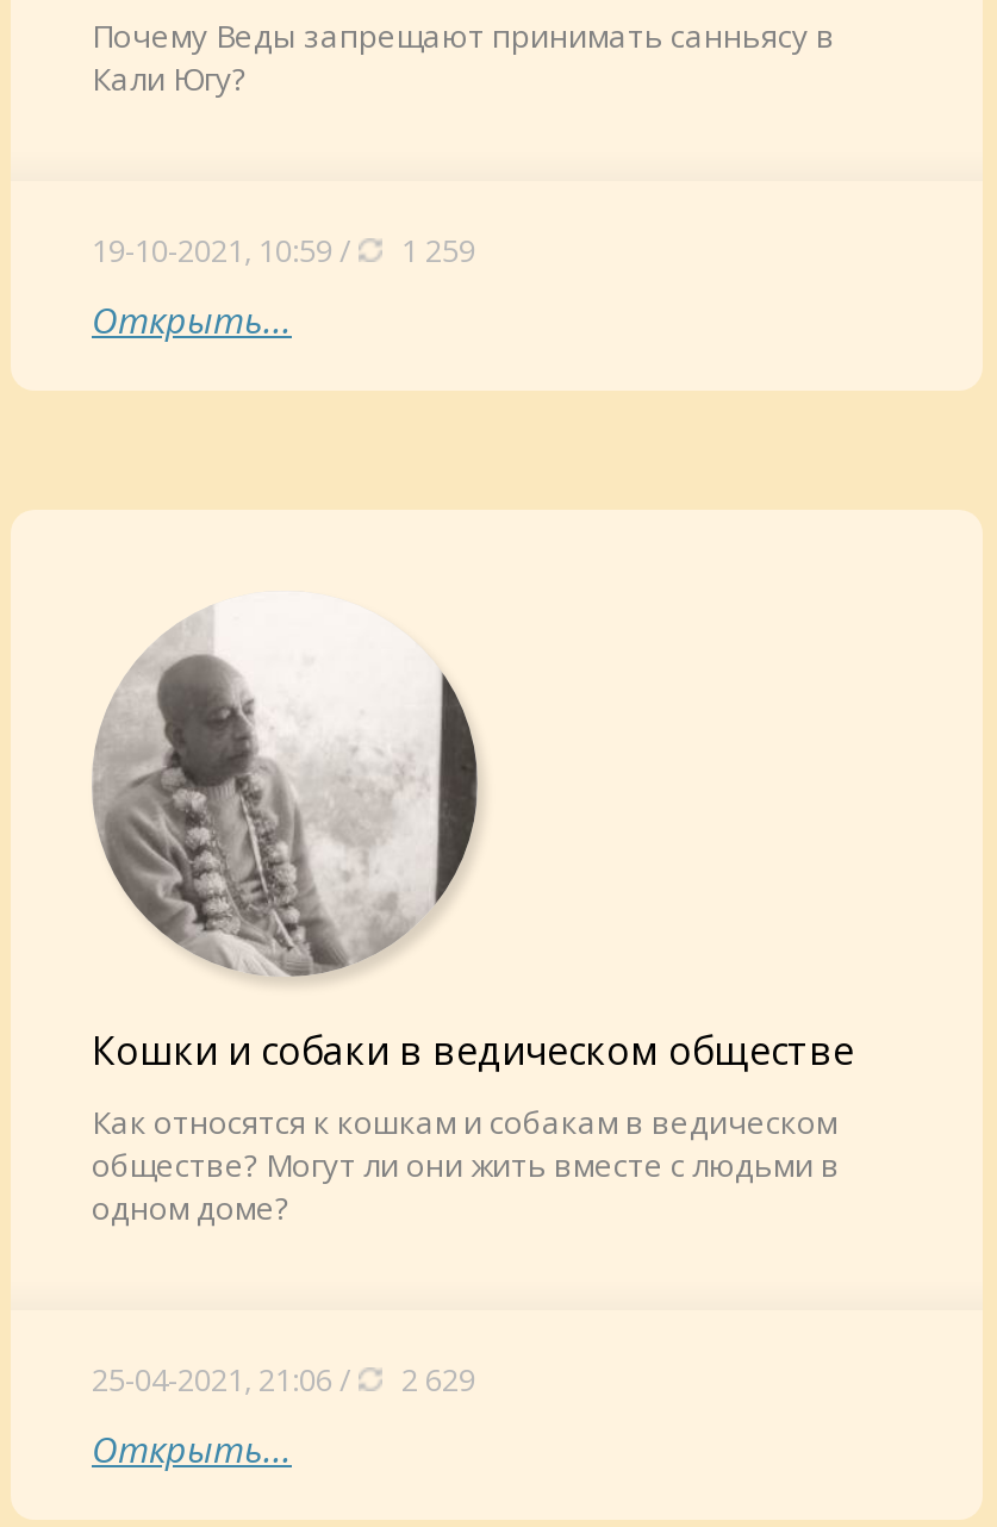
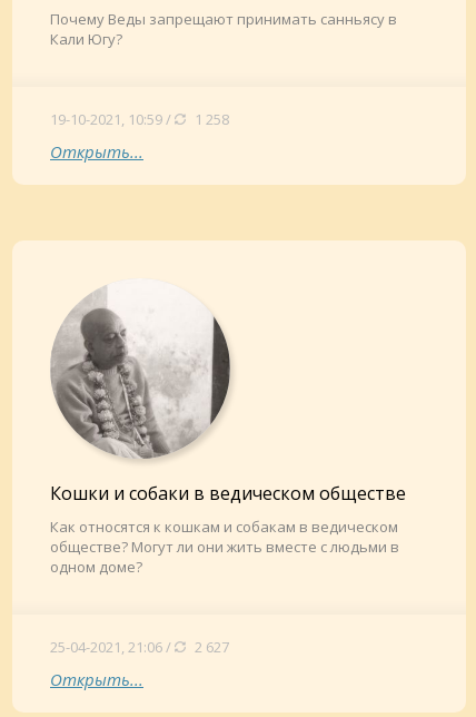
- 19-10-2021, 10:59 / 1 259
+ 19-10-2021, 10:59 / 1 258

- 25-04-2021, 21:06 / 2 629
+ 25-04-2021, 21:06 / 2 627
